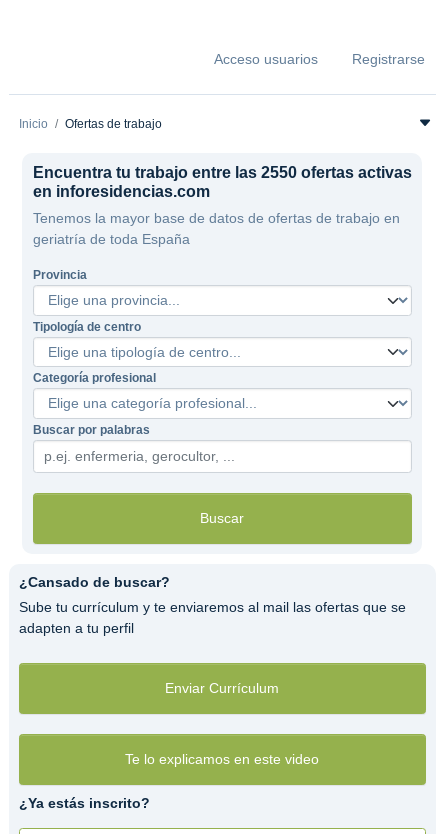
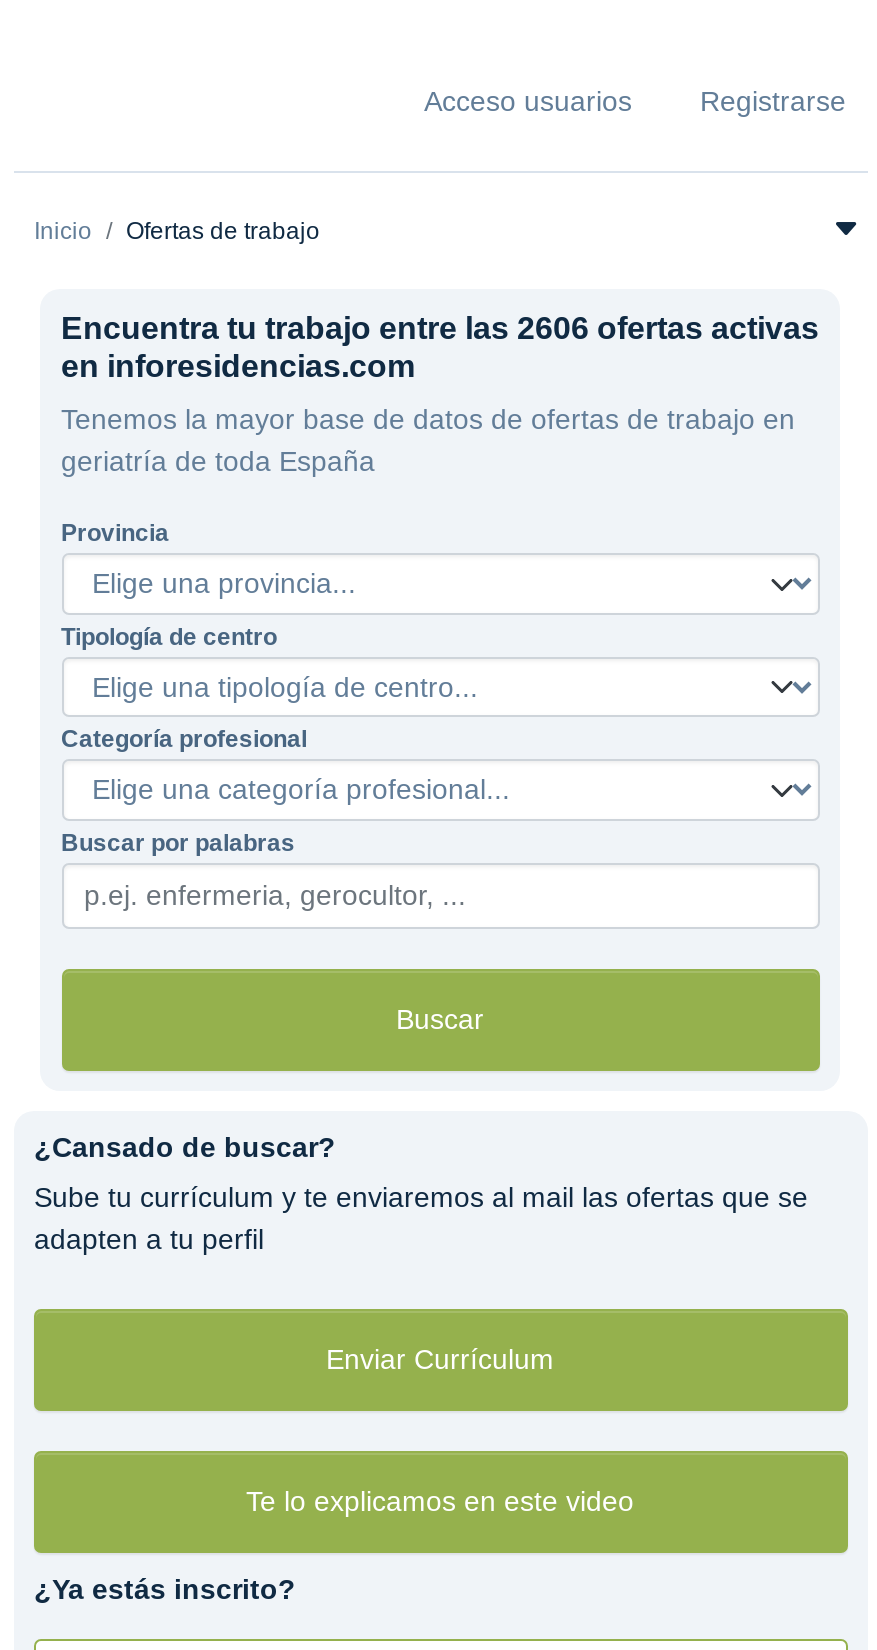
- Encuentra tu trabajo entre las 2550 ofertas activas
+ Encuentra tu trabajo entre las 2606 ofertas activas
